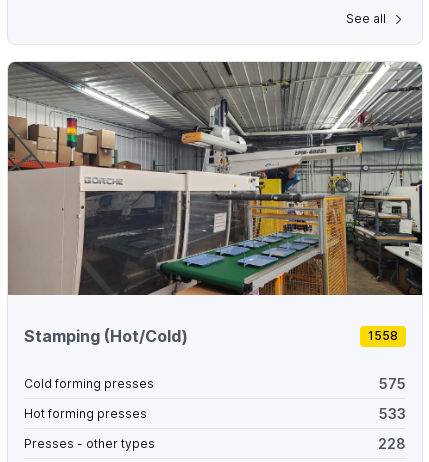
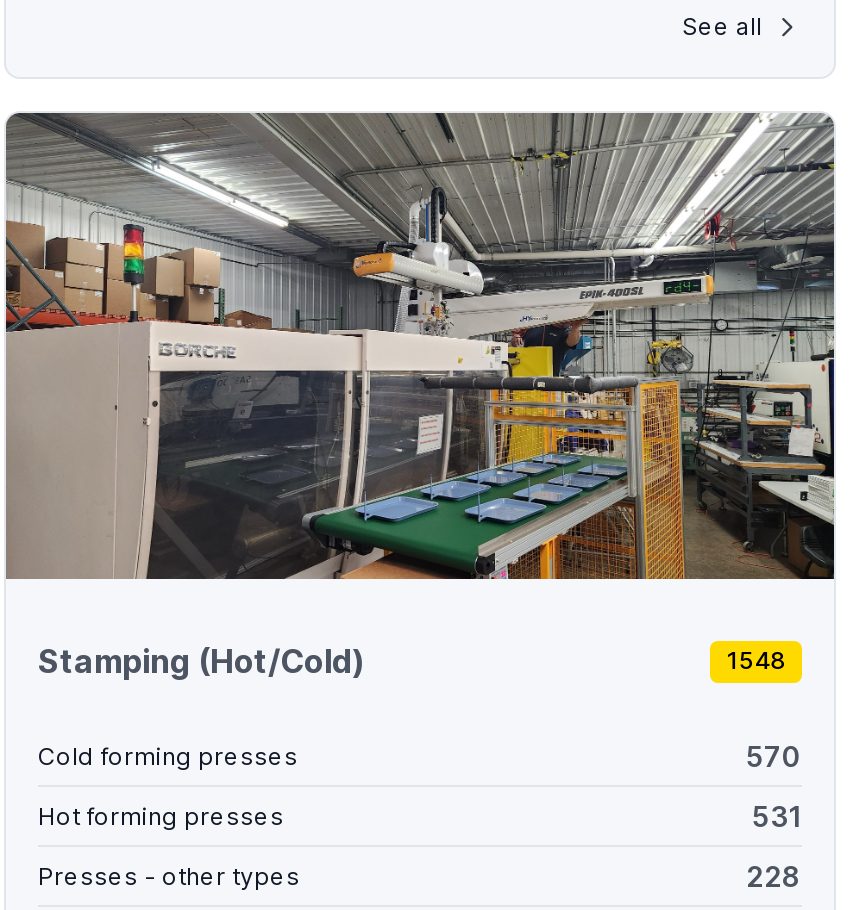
- 1558
+ 1548

- 575
+ 570

- 533
+ 531
